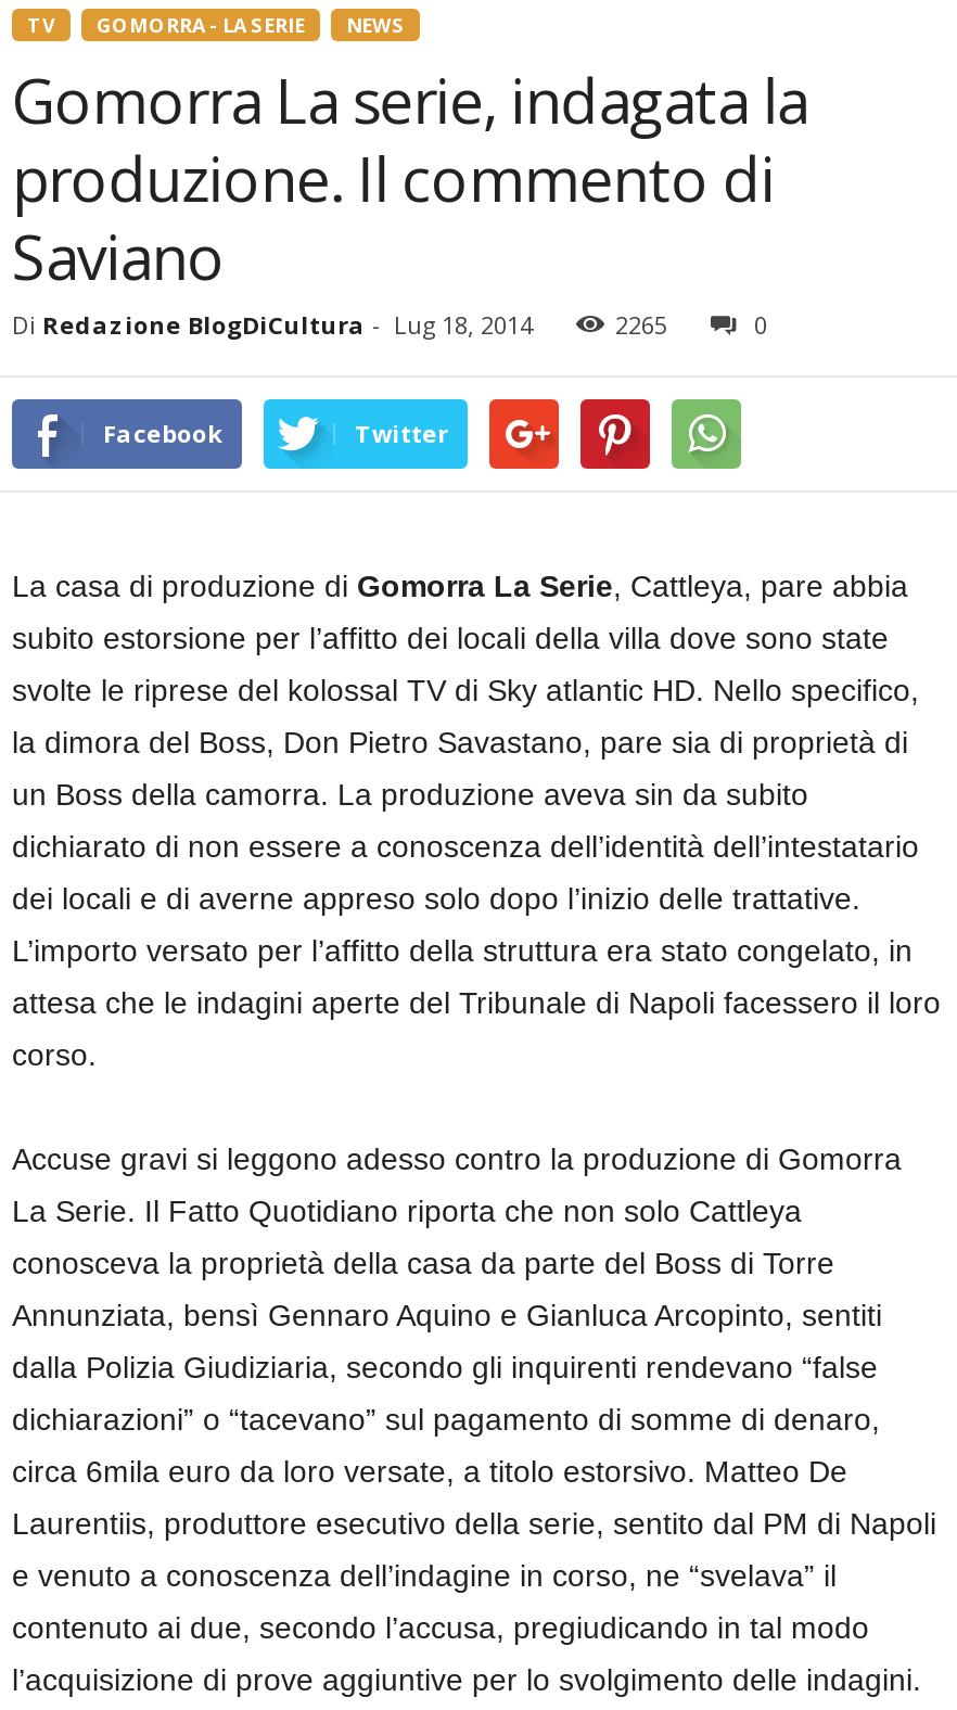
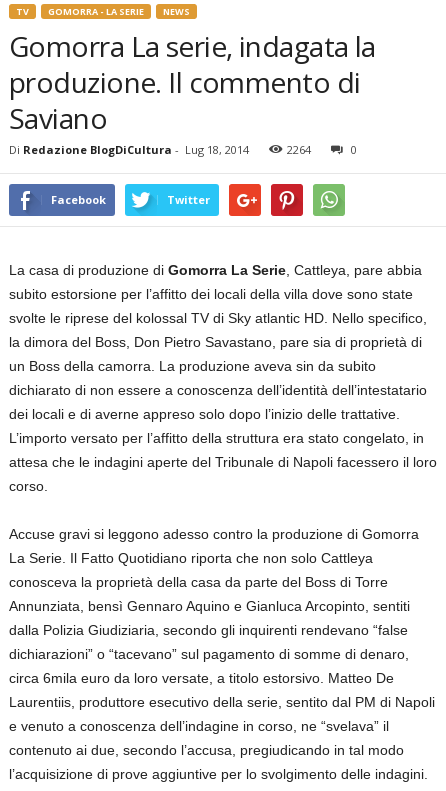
- 2265
+ 2264
